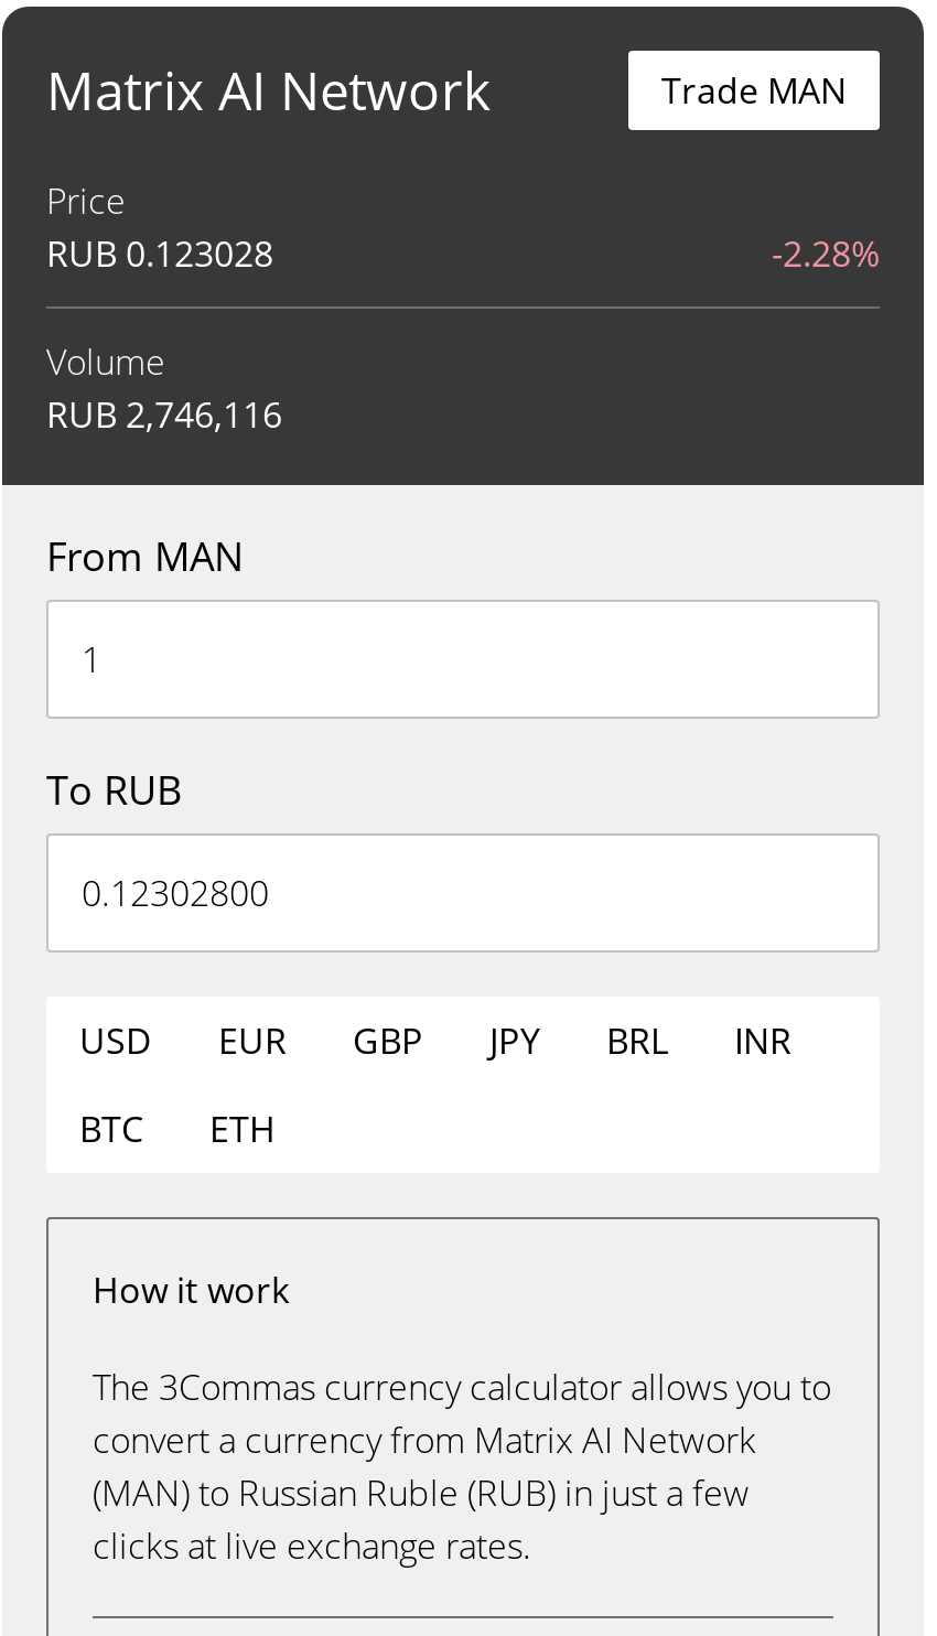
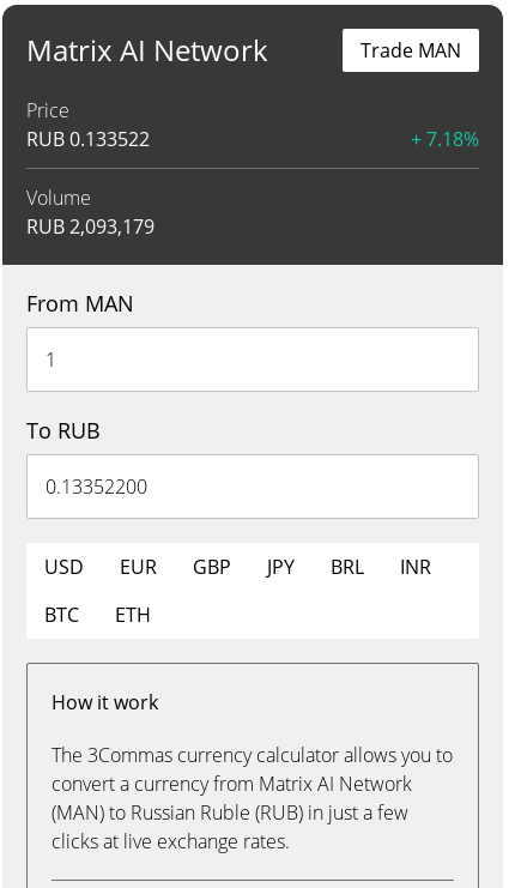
- RUB 0.123028
- -2.28%
+ RUB 0.133522
+ + 7.18%

- RUB 2,746,116
+ RUB 2,093,179
